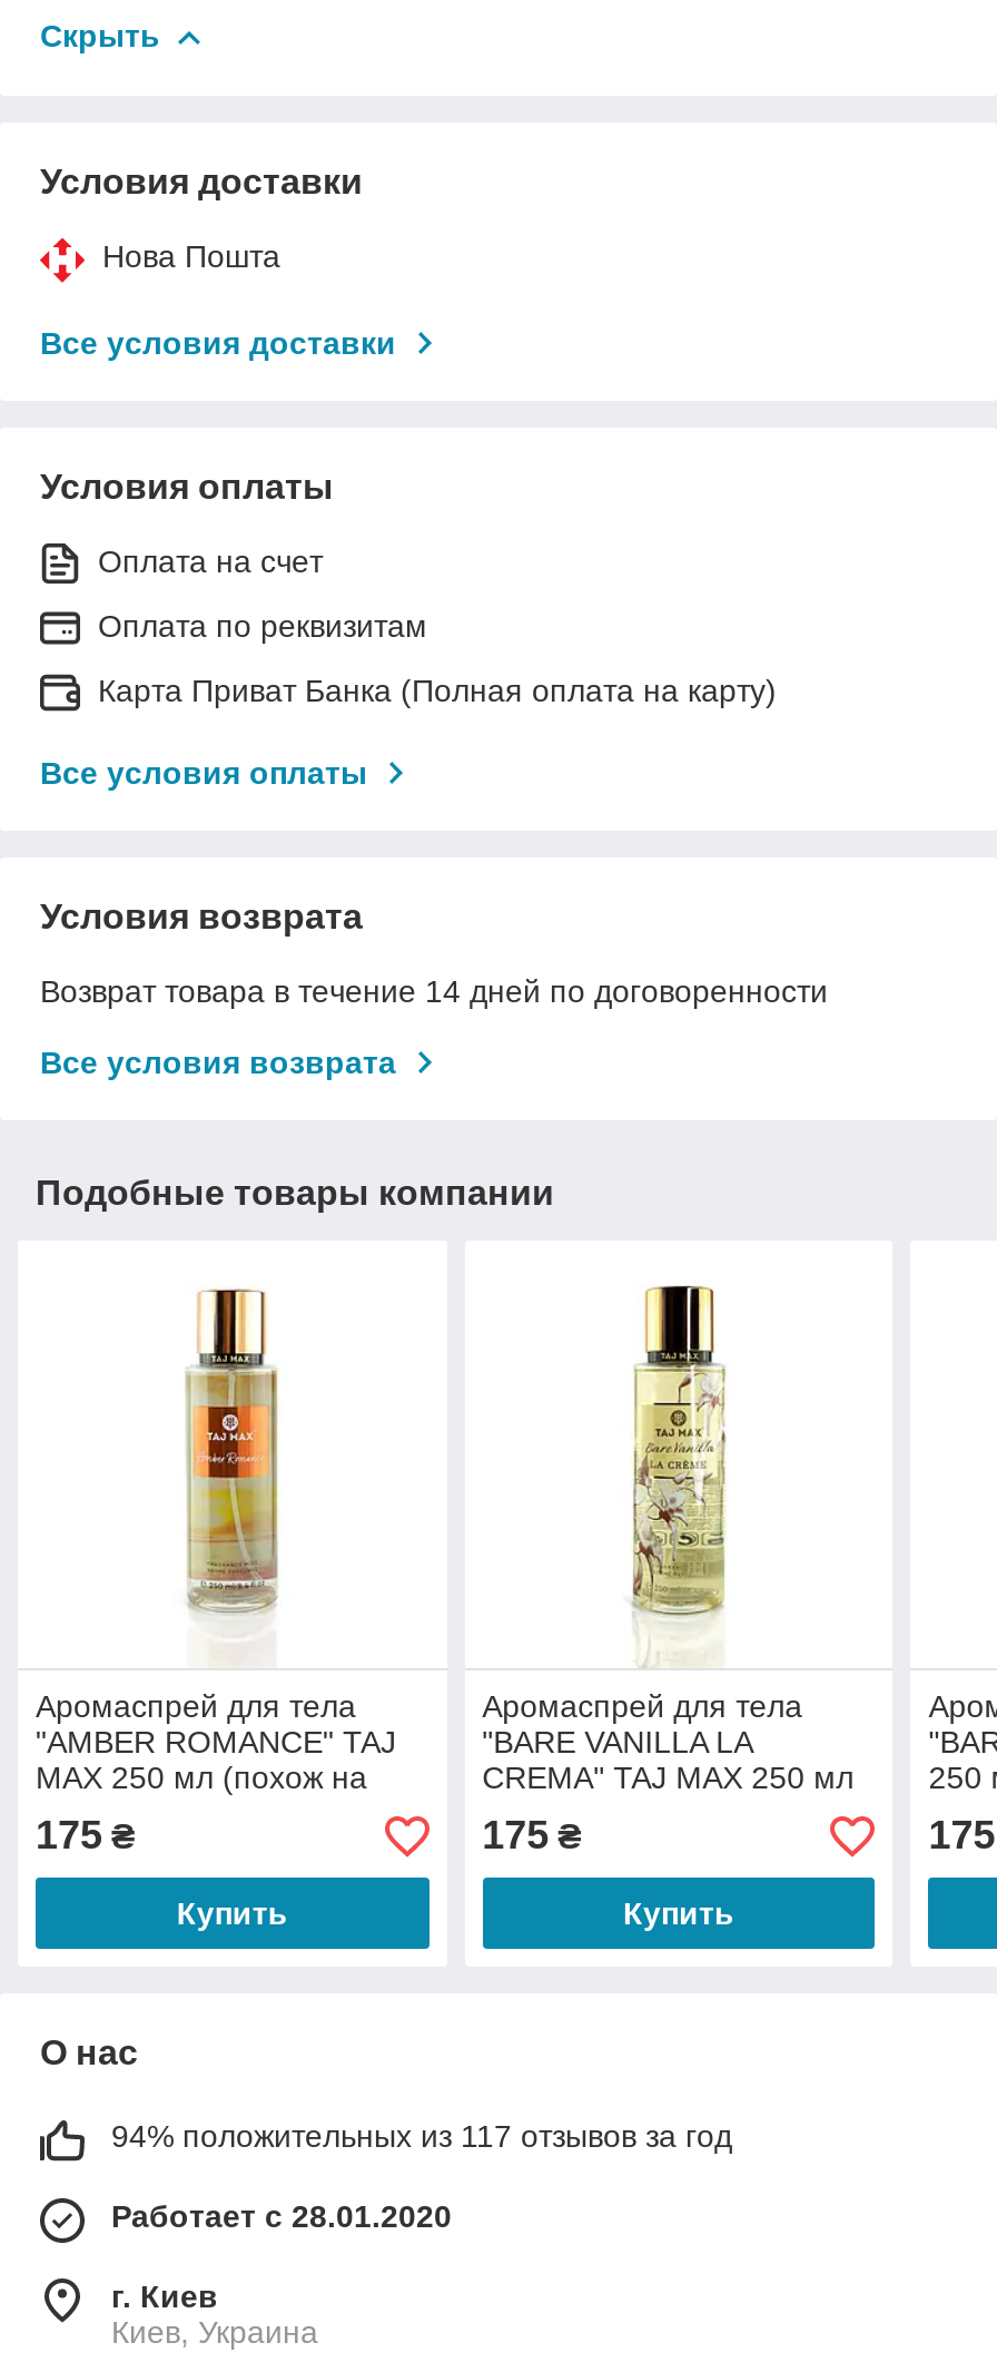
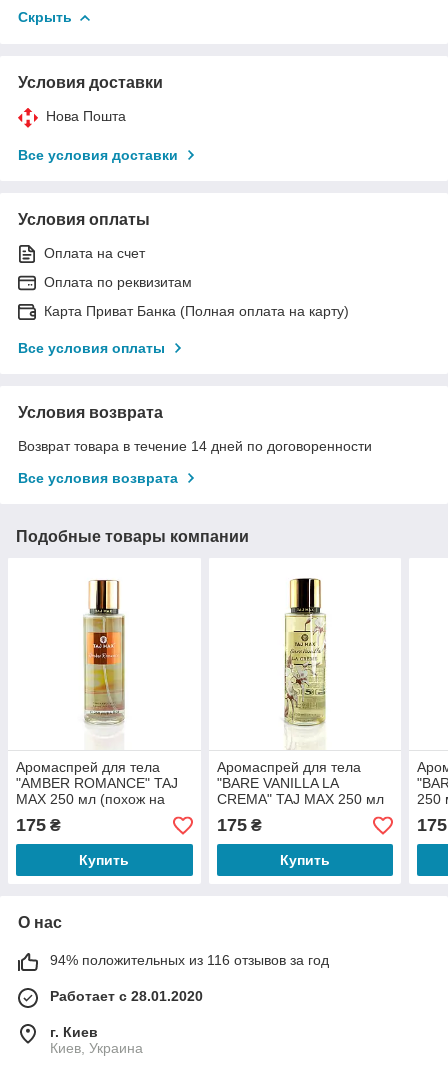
- 94% положительных из 117 отзывов за год
+ 94% положительных из 116 отзывов за год
